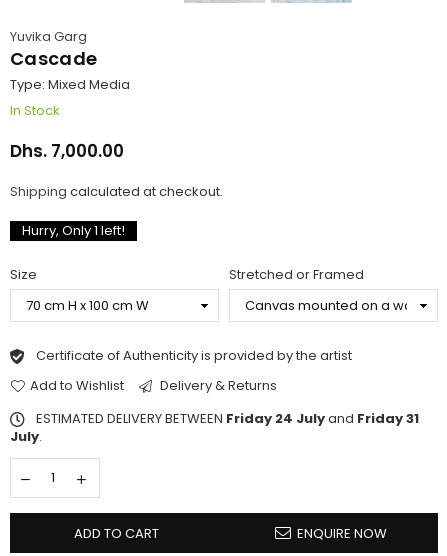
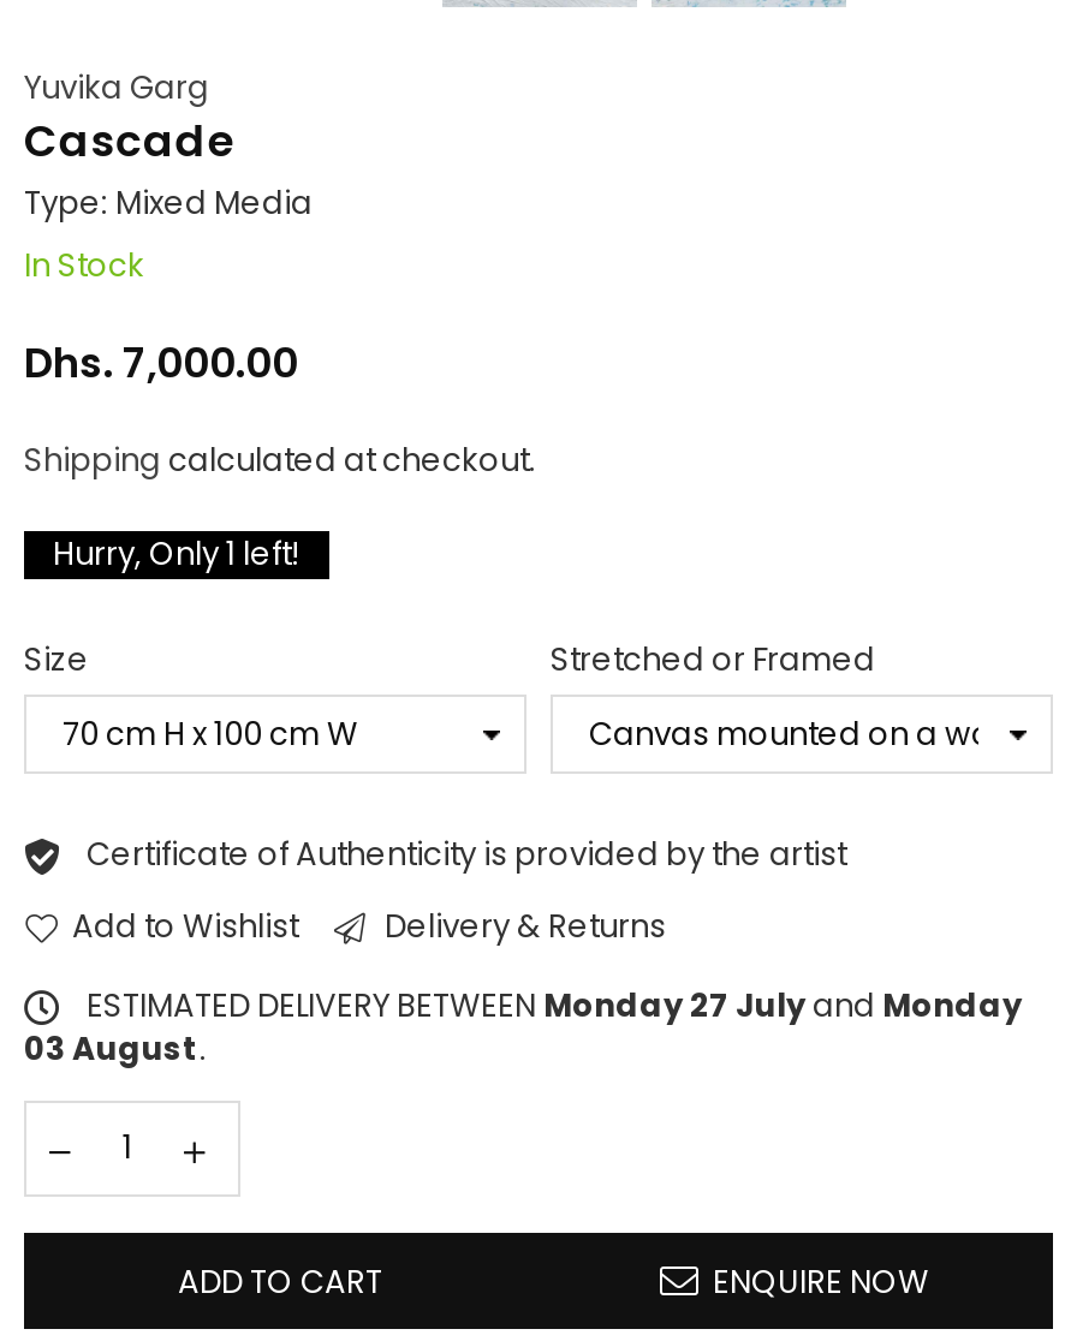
- ESTIMATED DELIVERY BETWEEN Friday 24 July and Friday 31
- July.
+ ESTIMATED DELIVERY BETWEEN Monday 27 July and Monday
+ 03 August.
